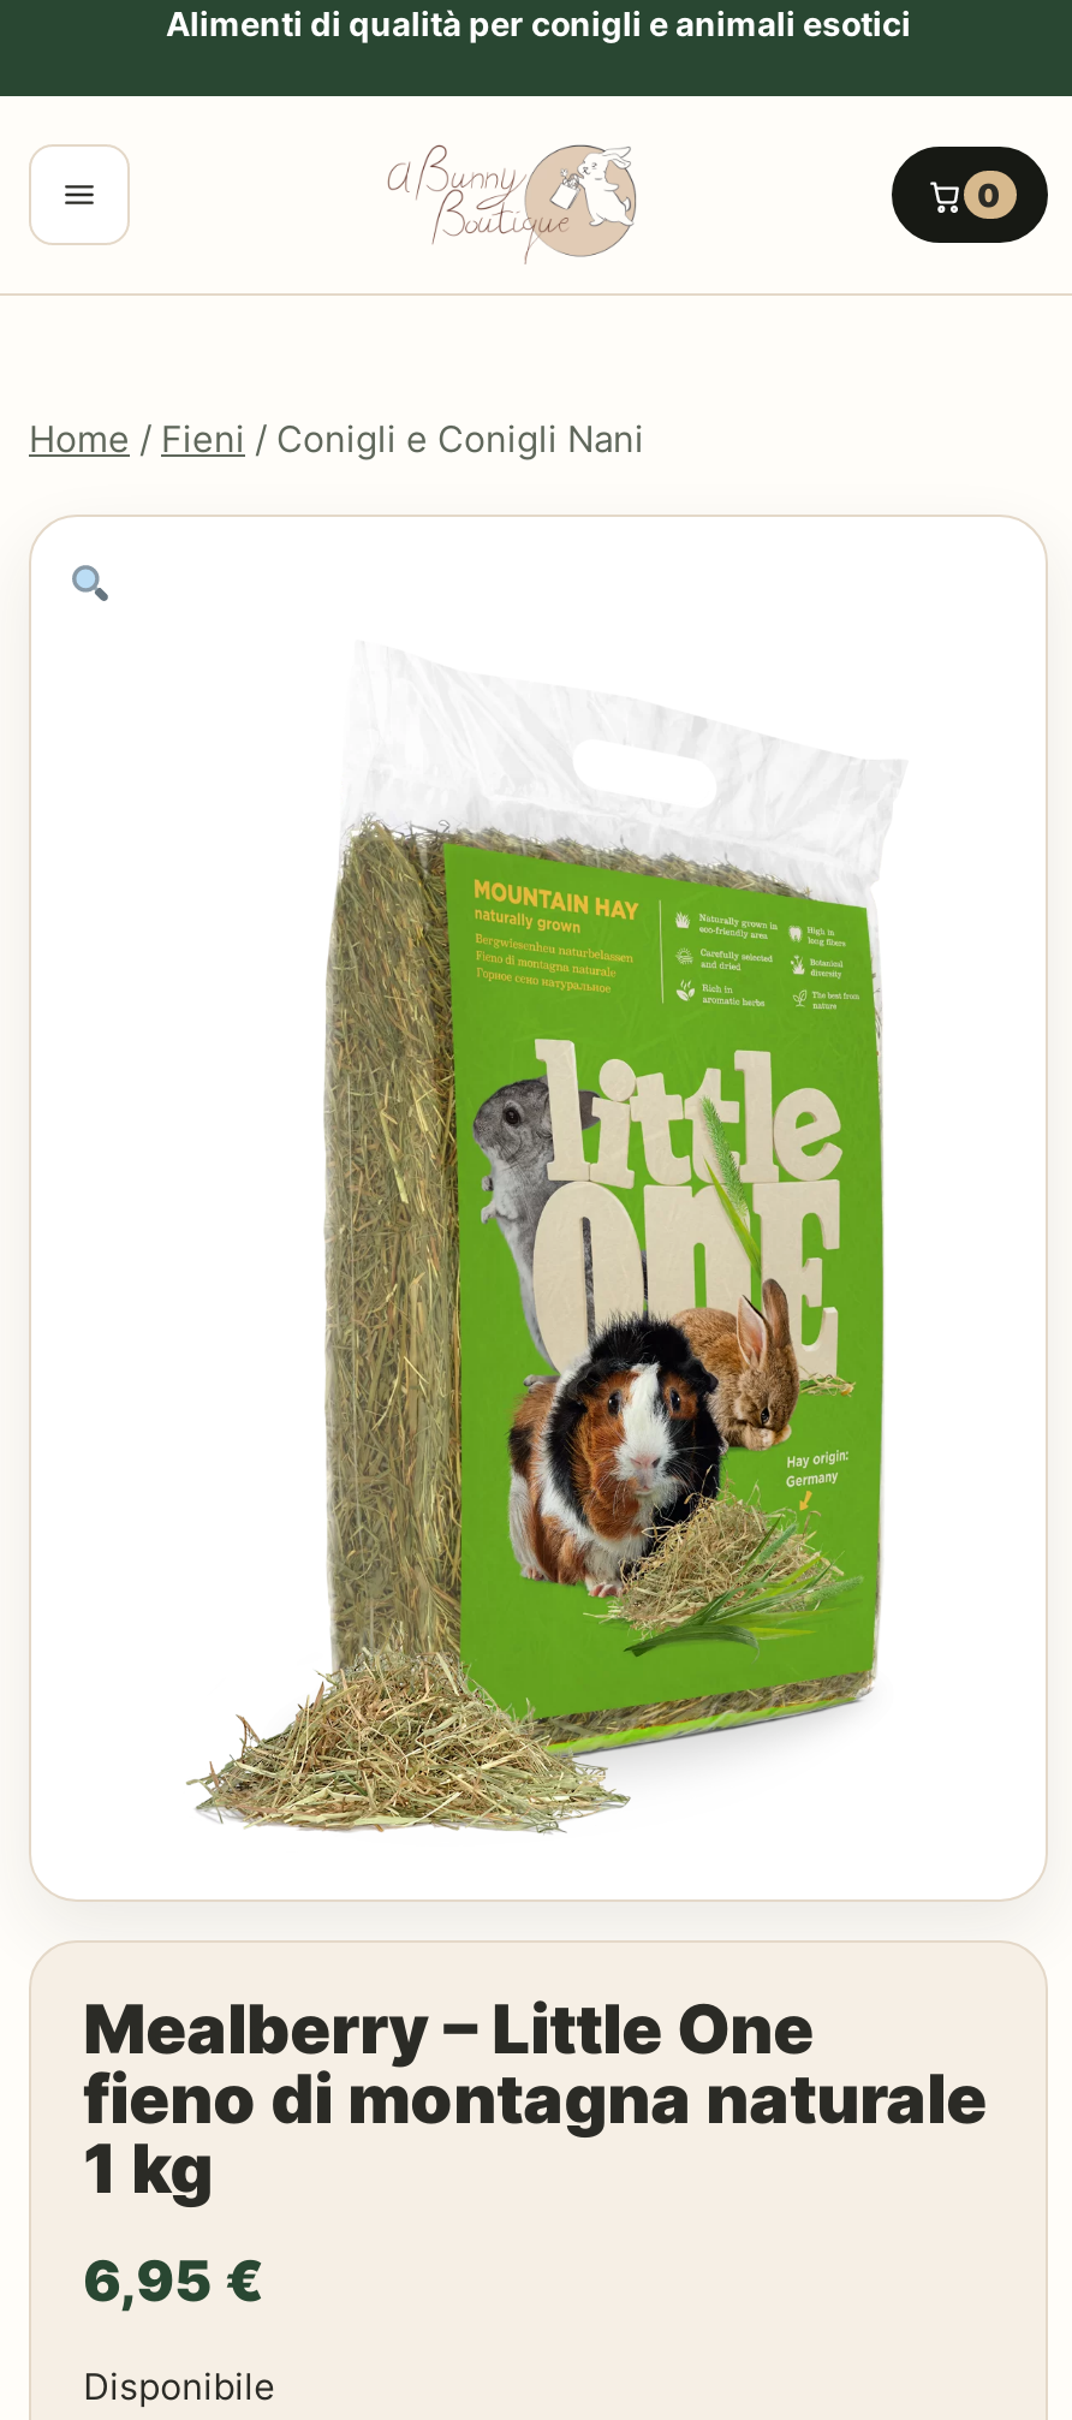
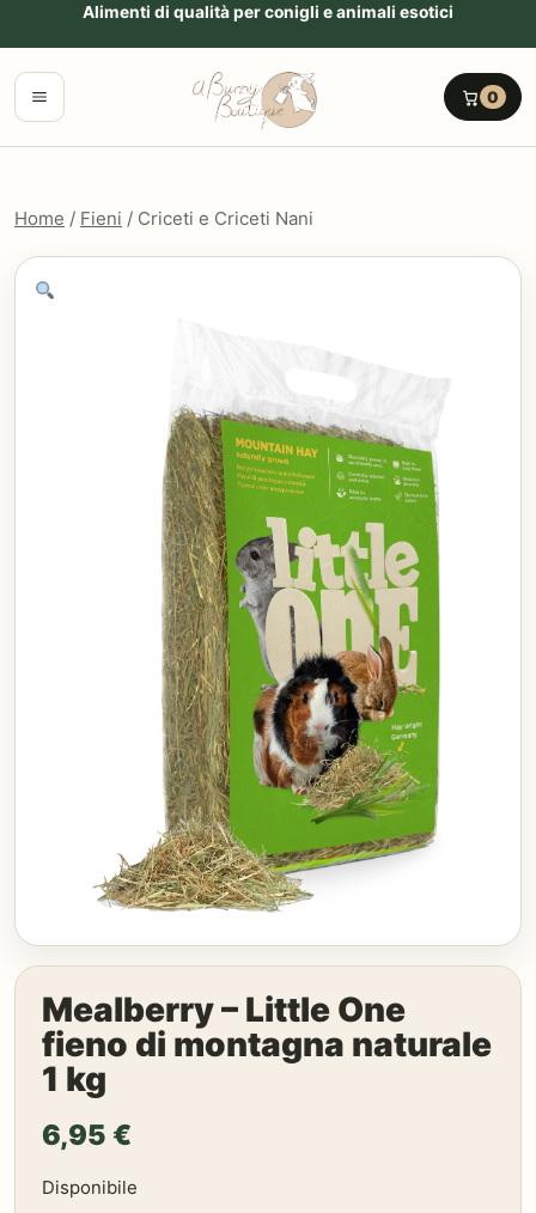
- Home / Fieni / Conigli e Conigli Nani
+ Home / Fieni / Criceti e Criceti Nani
